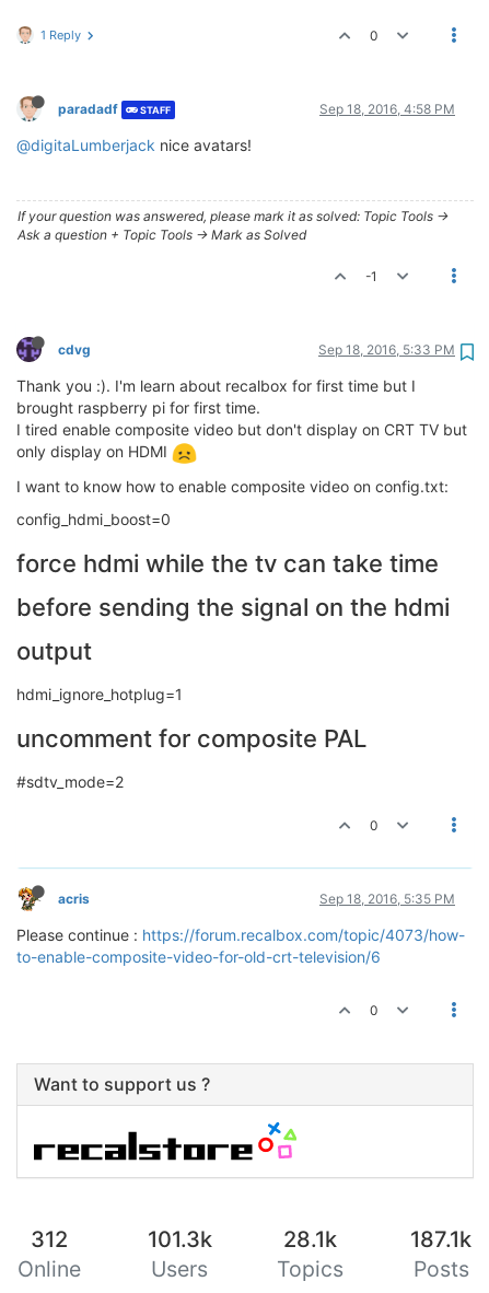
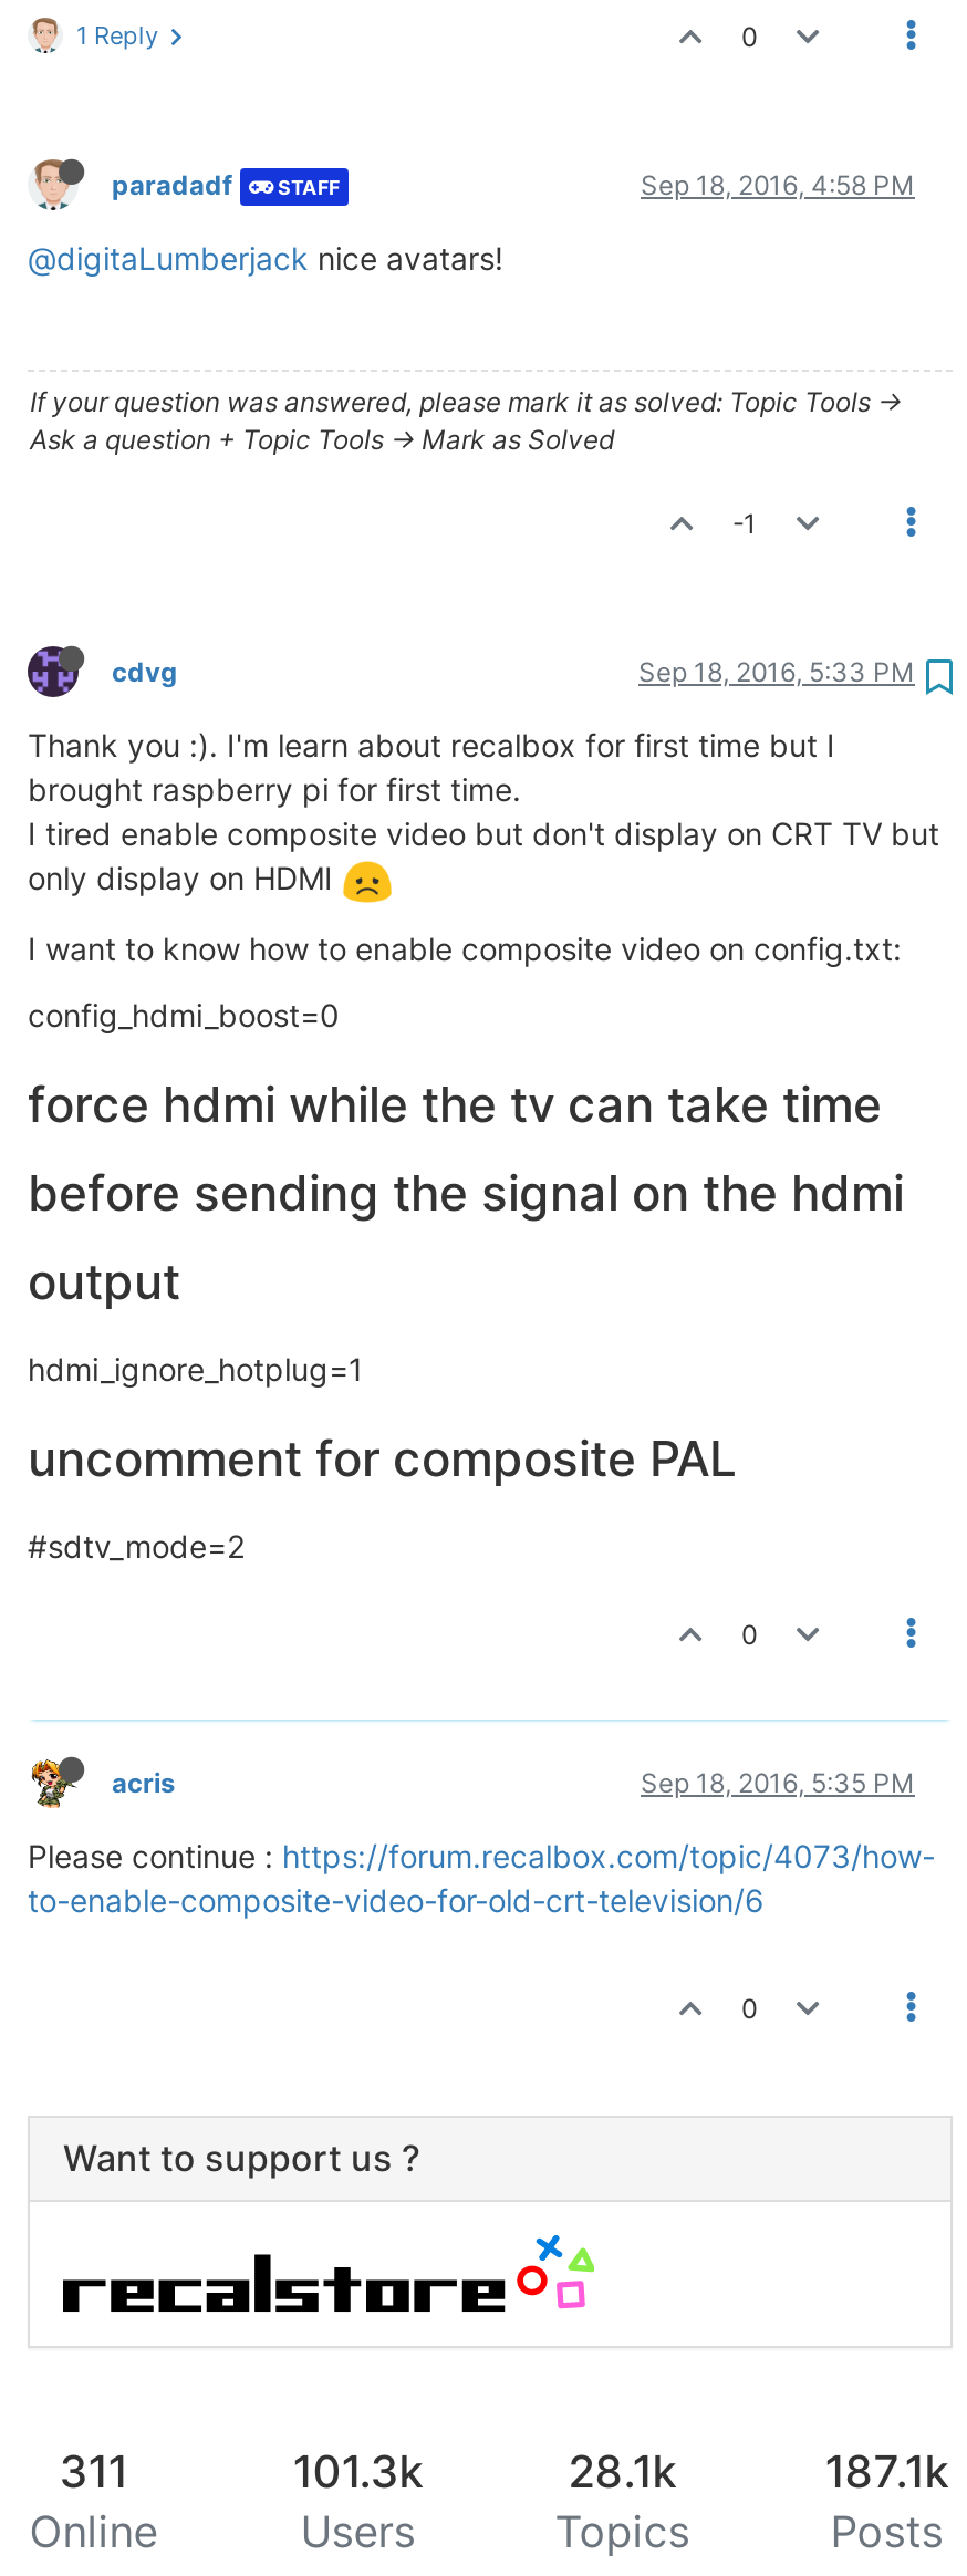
- 312
+ 311
